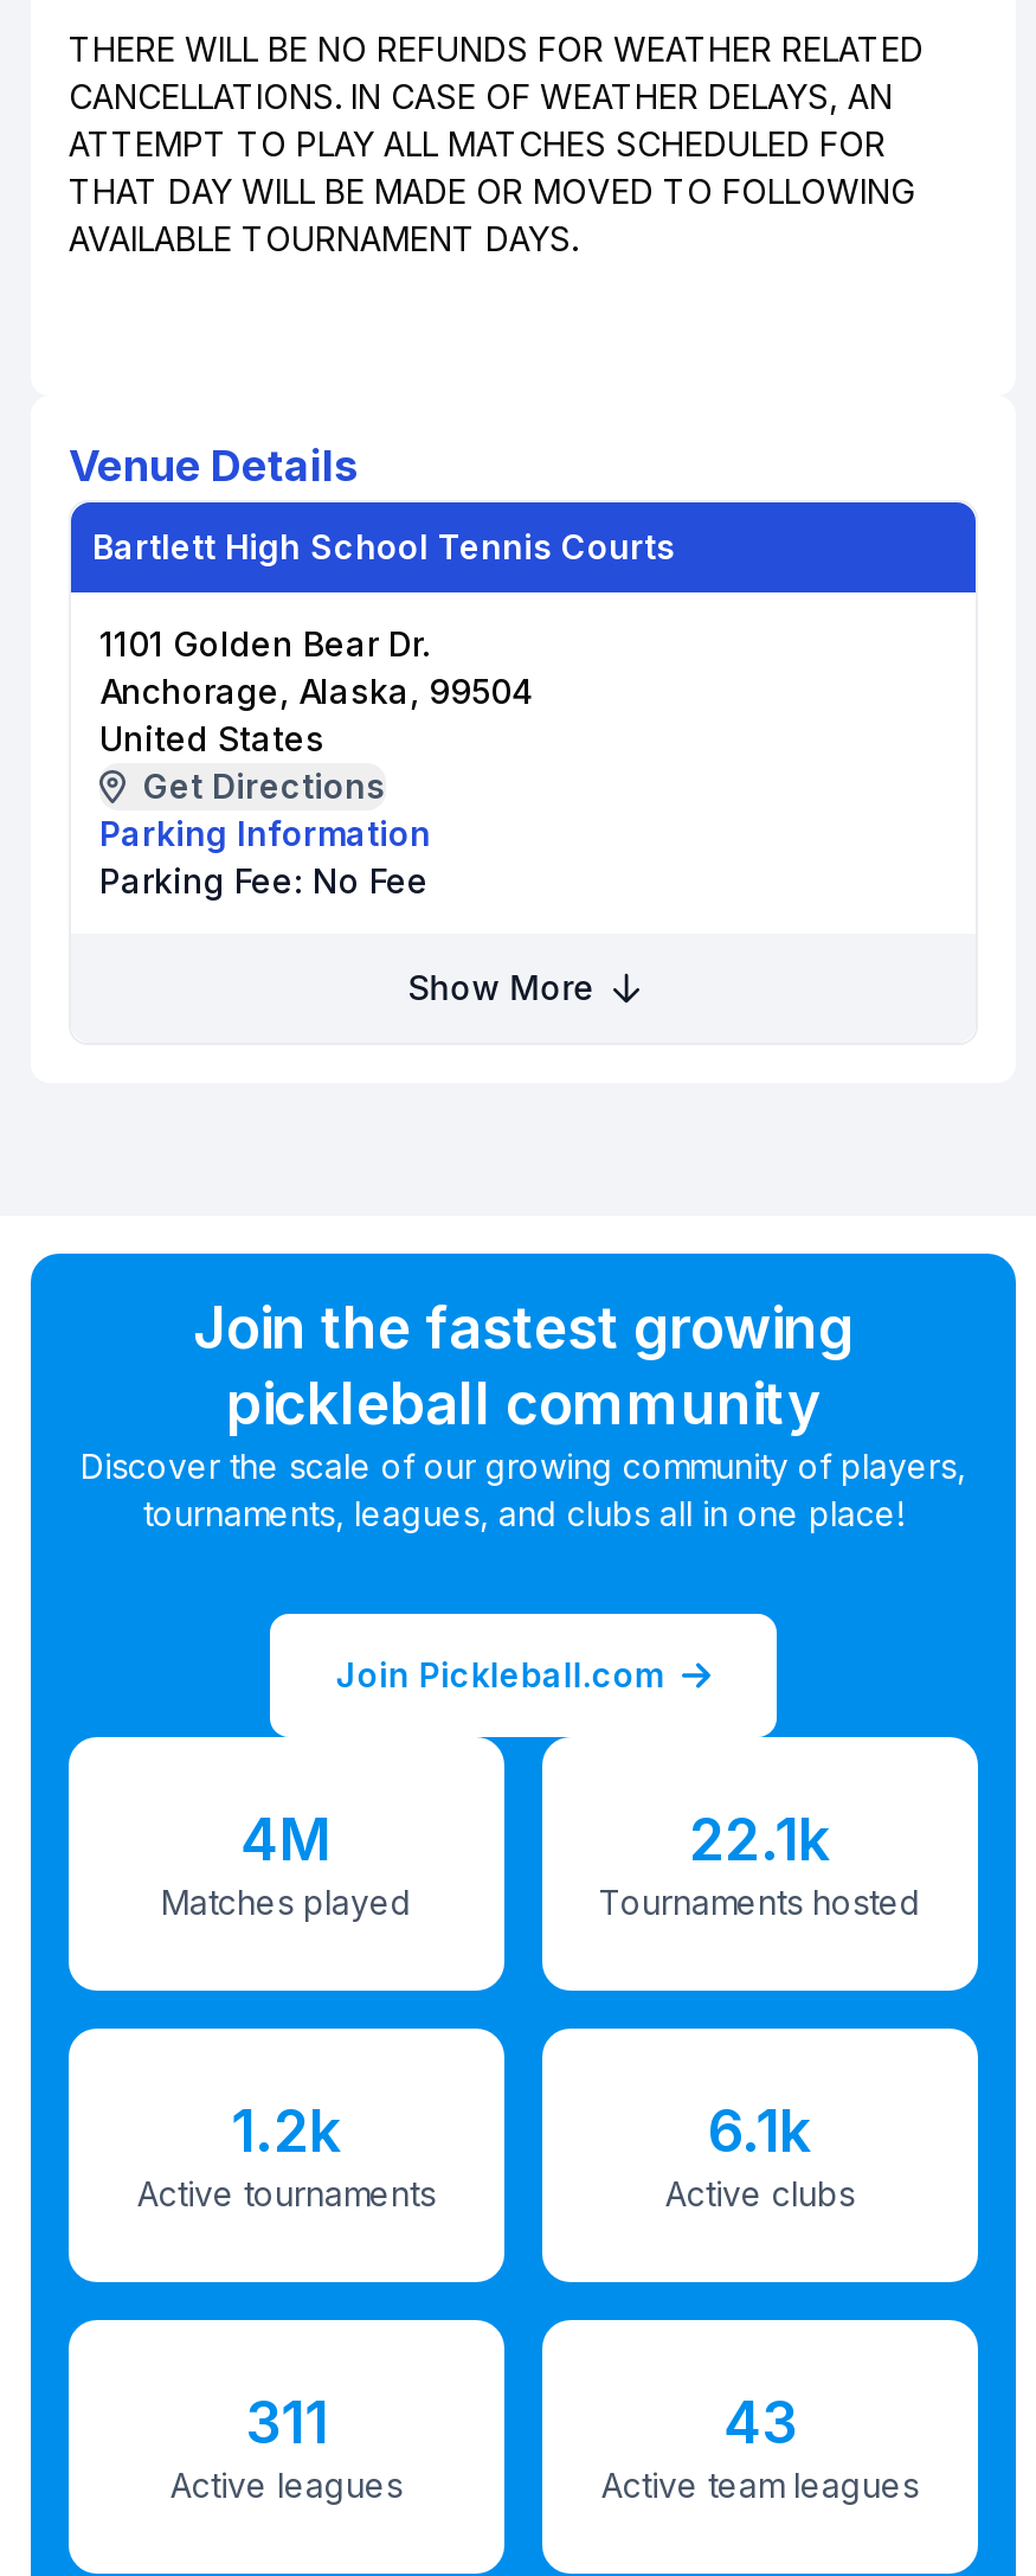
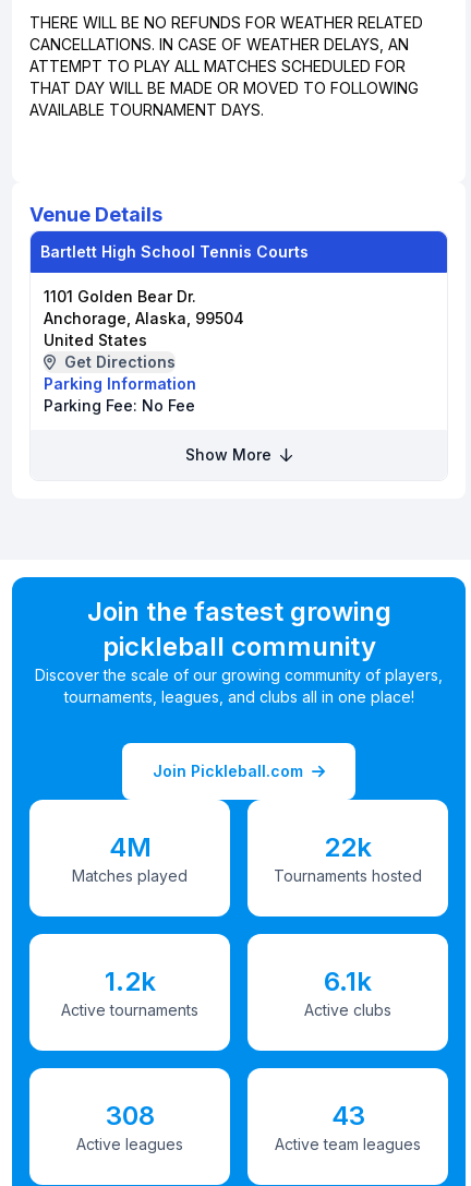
- 22.1k
+ 22k

- 311
+ 308
